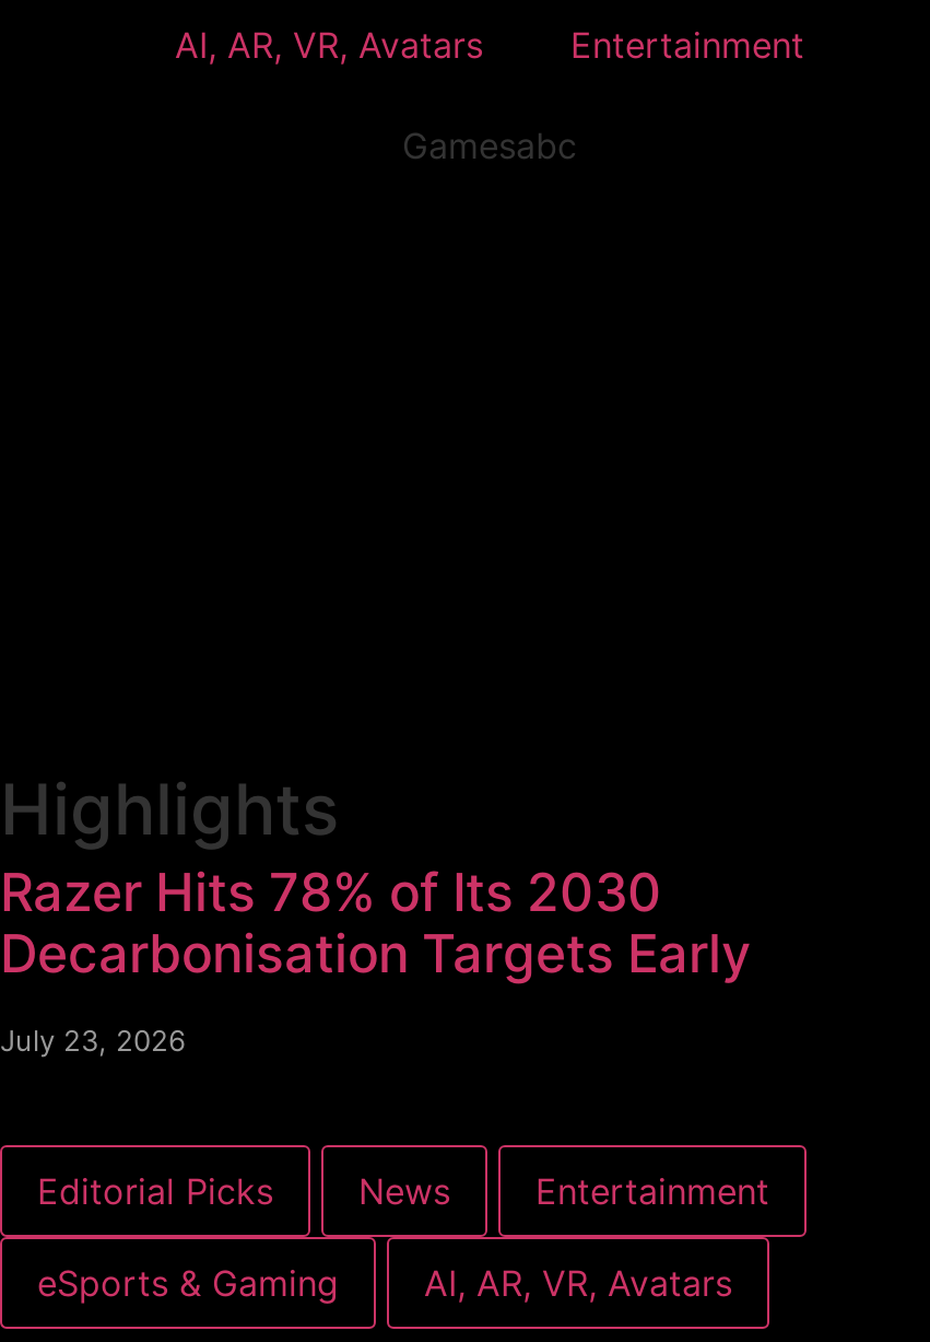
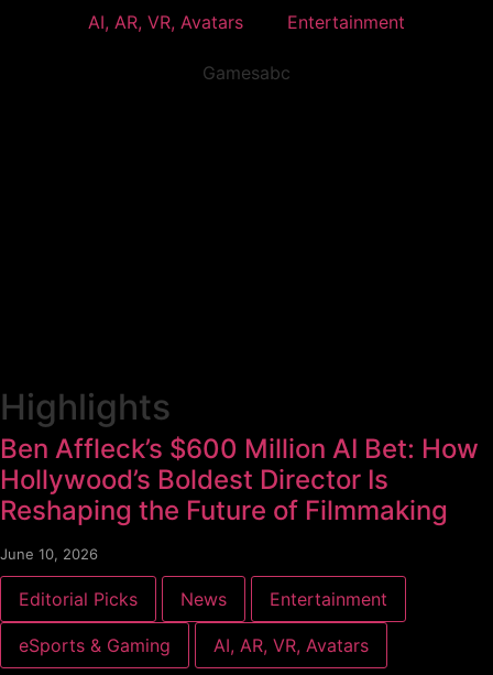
- Razer Hits 78% of Its 2030
- Decarbonisation Targets Early
+ Ben Affleck’s $600 Million AI Bet: How
+ Hollywood’s Boldest Director Is
+ Reshaping the Future of Filmmaking

- July 23, 2026
+ June 10, 2026
